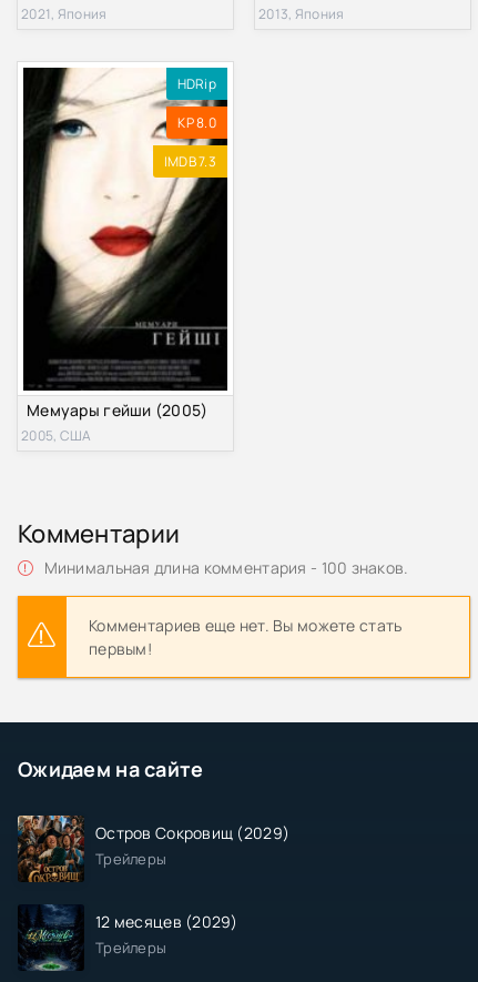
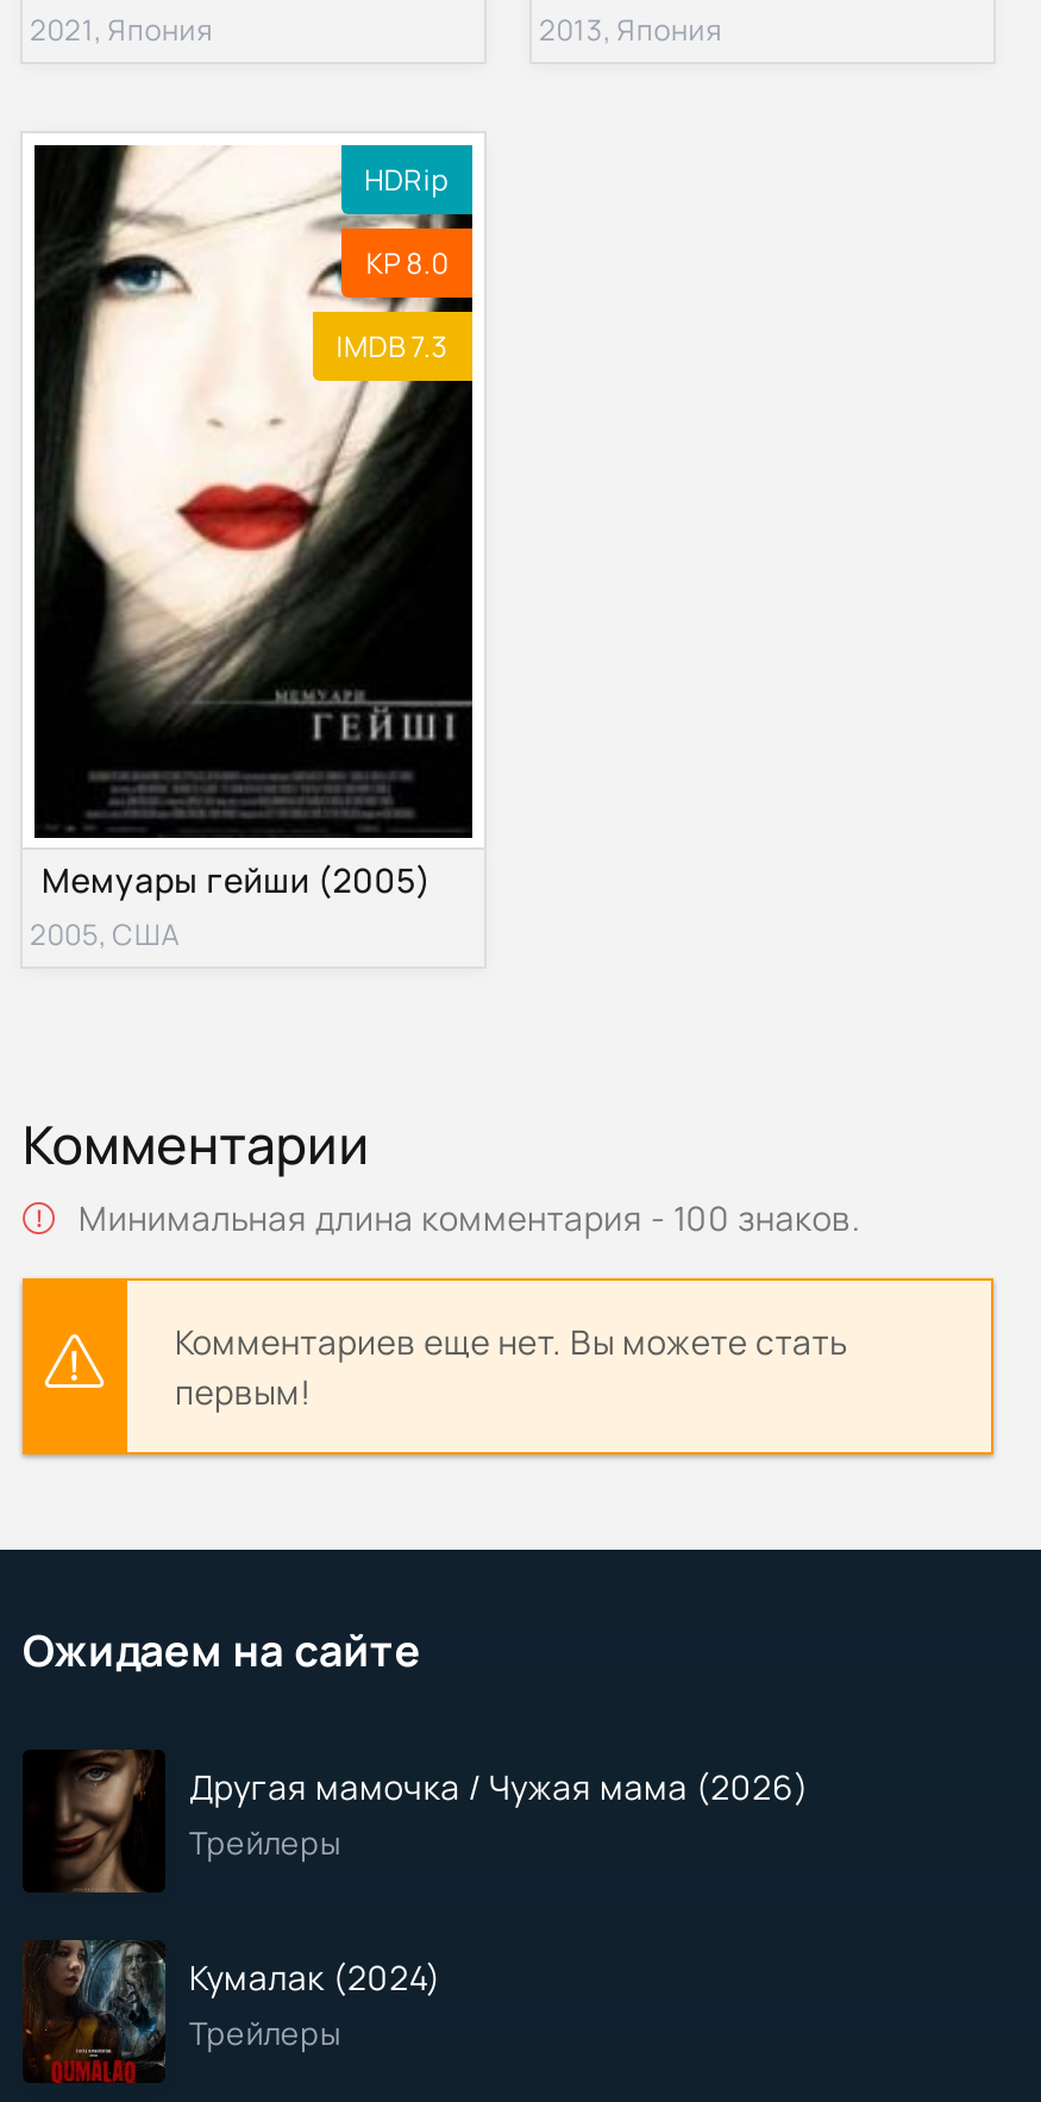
- [image]
- Остров Сокровищ (2029)
+ [image]
+ Другая мамочка / Чужая мама (2026)

- [image]
- 12 месяцев (2029)
+ [image]
+ Кумалак (2024)
